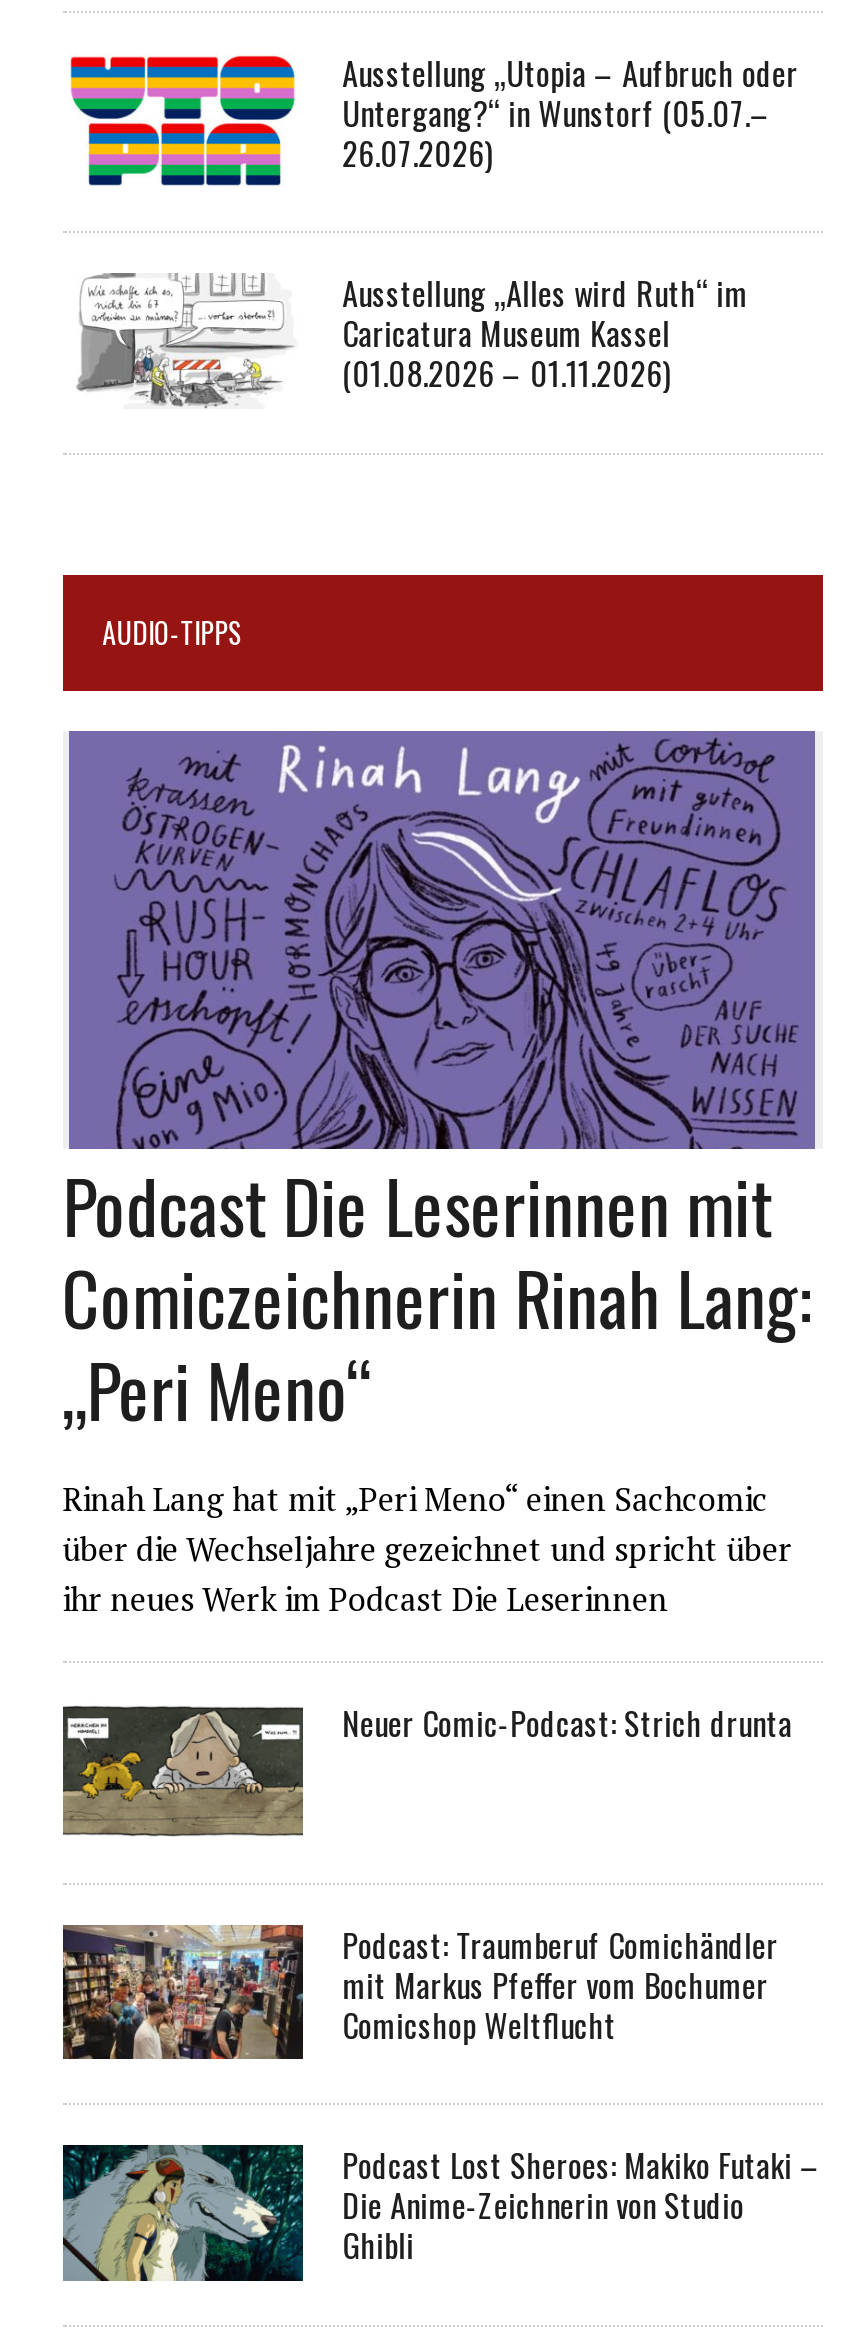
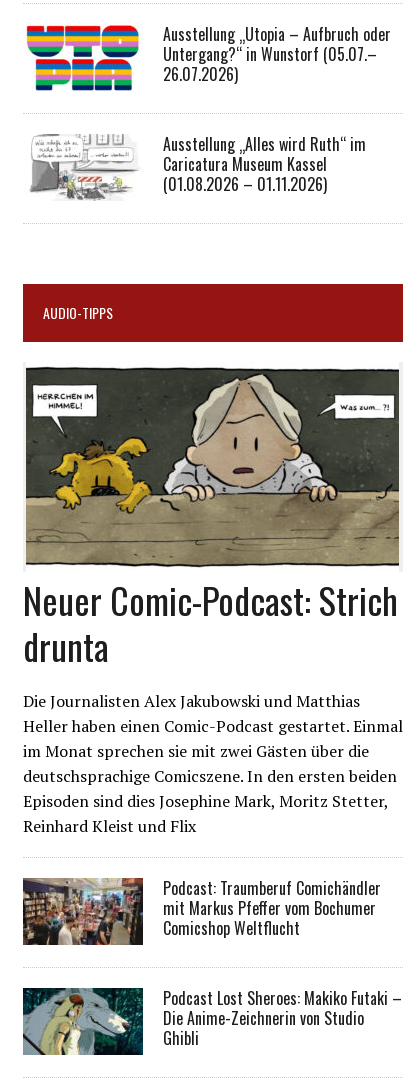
- [image]
+ [image]

- Podcast Die Leserinnen mit
- Comiczeichnerin Rinah Lang:
- „Peri Meno“
- Rinah Lang hat mit „Peri Meno“ einen Sachcomic
- über die Wechseljahre gezeichnet und spricht über
- ihr neues Werk im Podcast Die Leserinnen
- Neuer Comic-Podcast: Strich drunta
+ Neuer Comic-Podcast: Strich
+ drunta
+ Die Journalisten Alex Jakubowski und Matthias
+ Heller haben einen Comic-Podcast gestartet. Einmal
+ im Monat sprechen sie mit zwei Gästen über die
+ deutschsprachige Comicszene. In den ersten beiden
+ Episoden sind dies Josephine Mark, Moritz Stetter,
+ Reinhard Kleist und Flix
